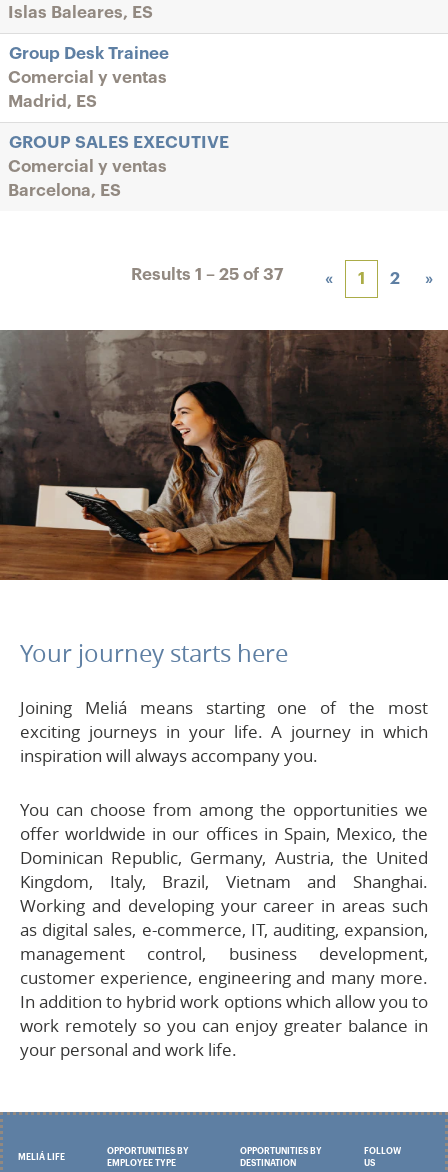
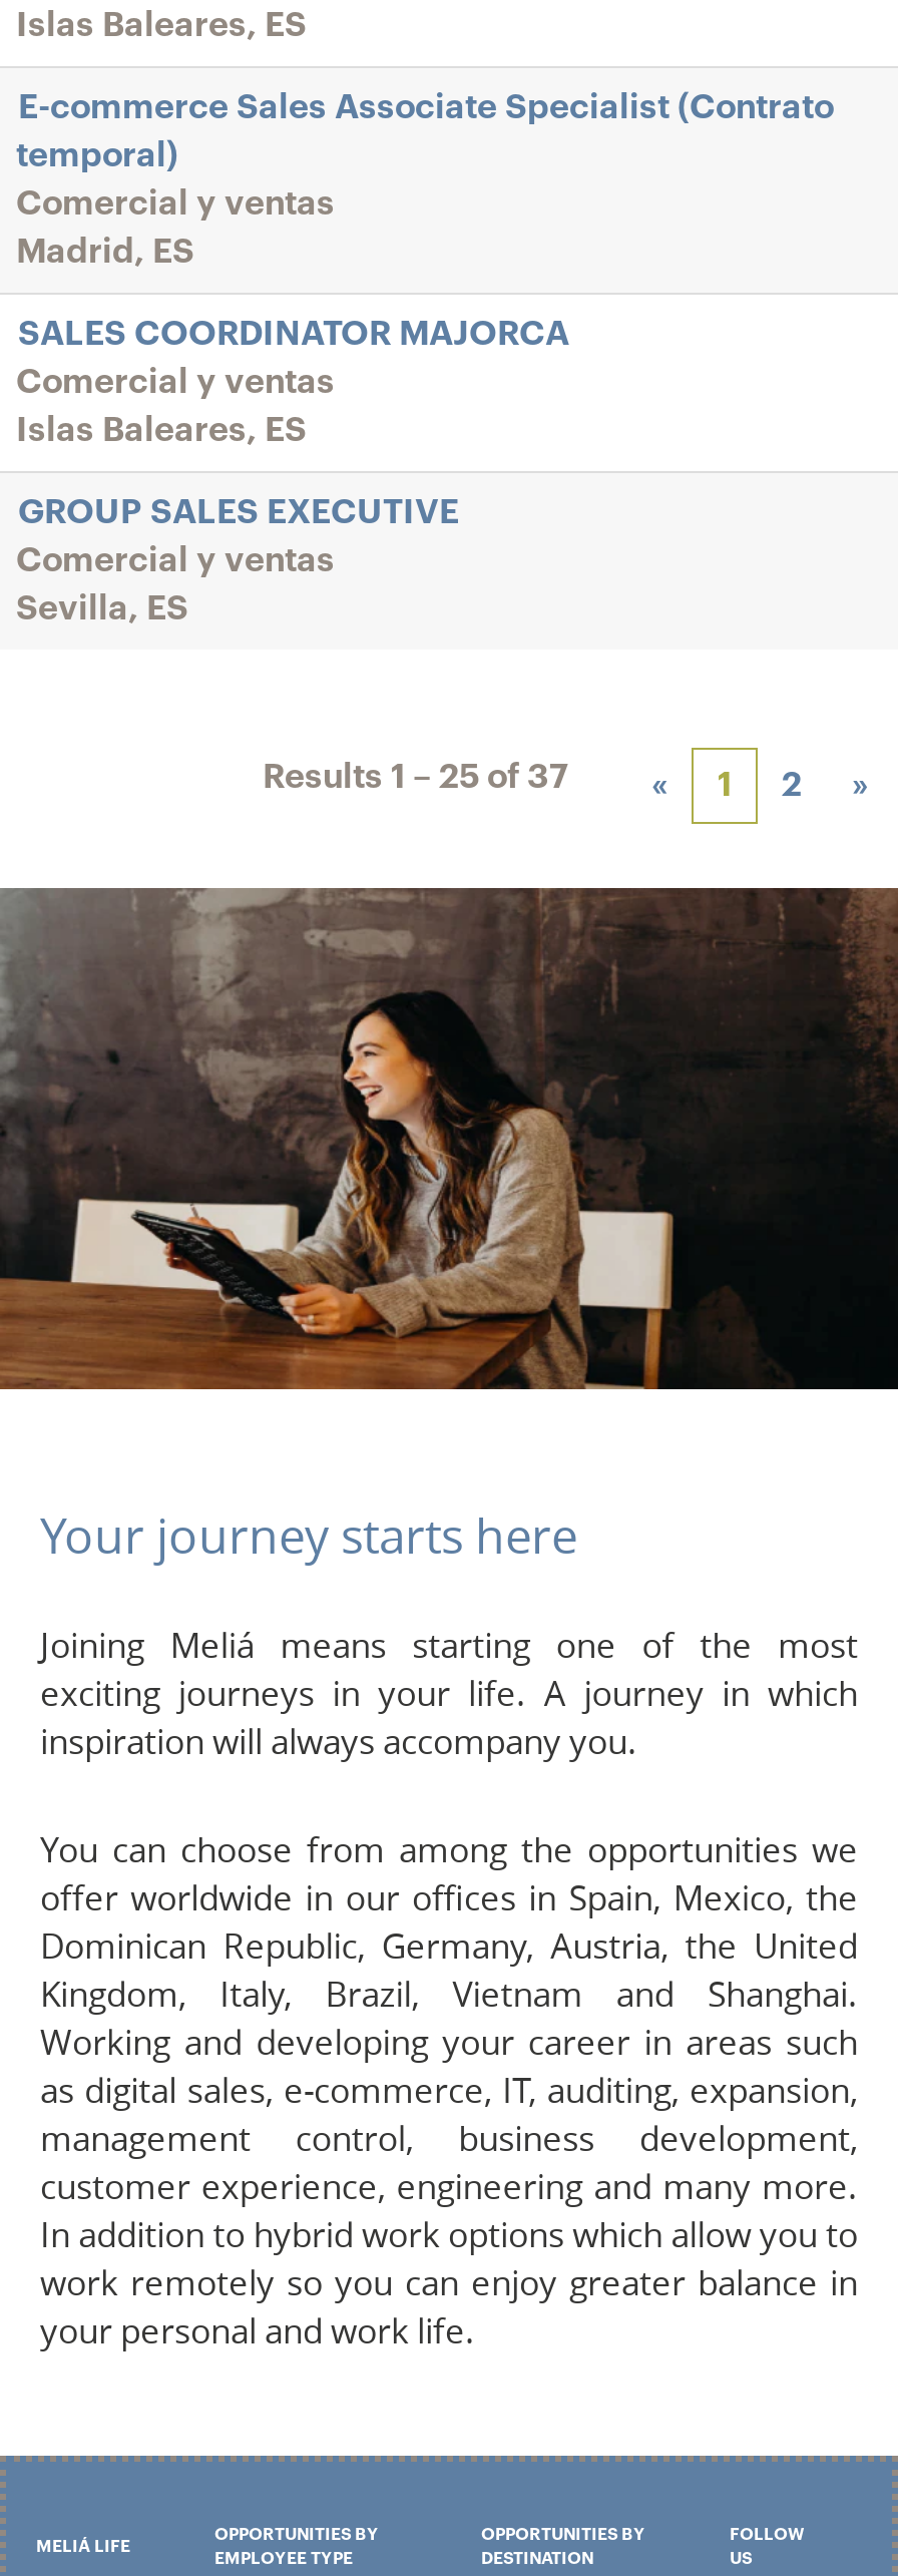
- Group Desk Trainee
+ E-commerce Sales Associate Specialist (Contrato
+ temporal)

+ SALES COORDINATOR MAJORCA
+ Comercial y ventas
+ Islas Baleares, ES

- Barcelona, ES
+ Sevilla, ES
